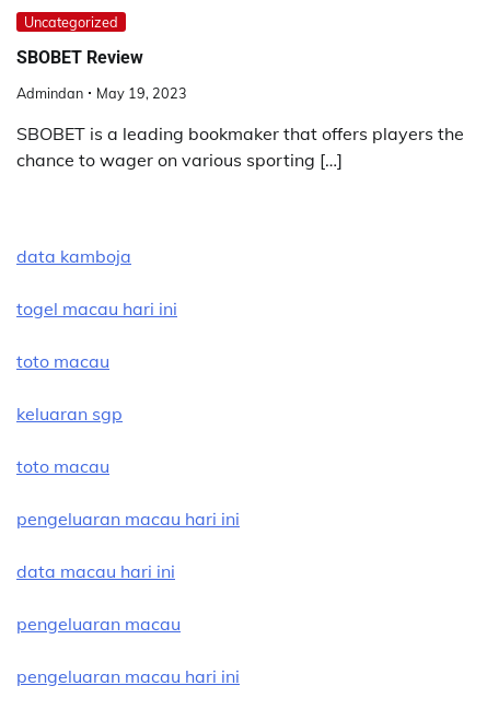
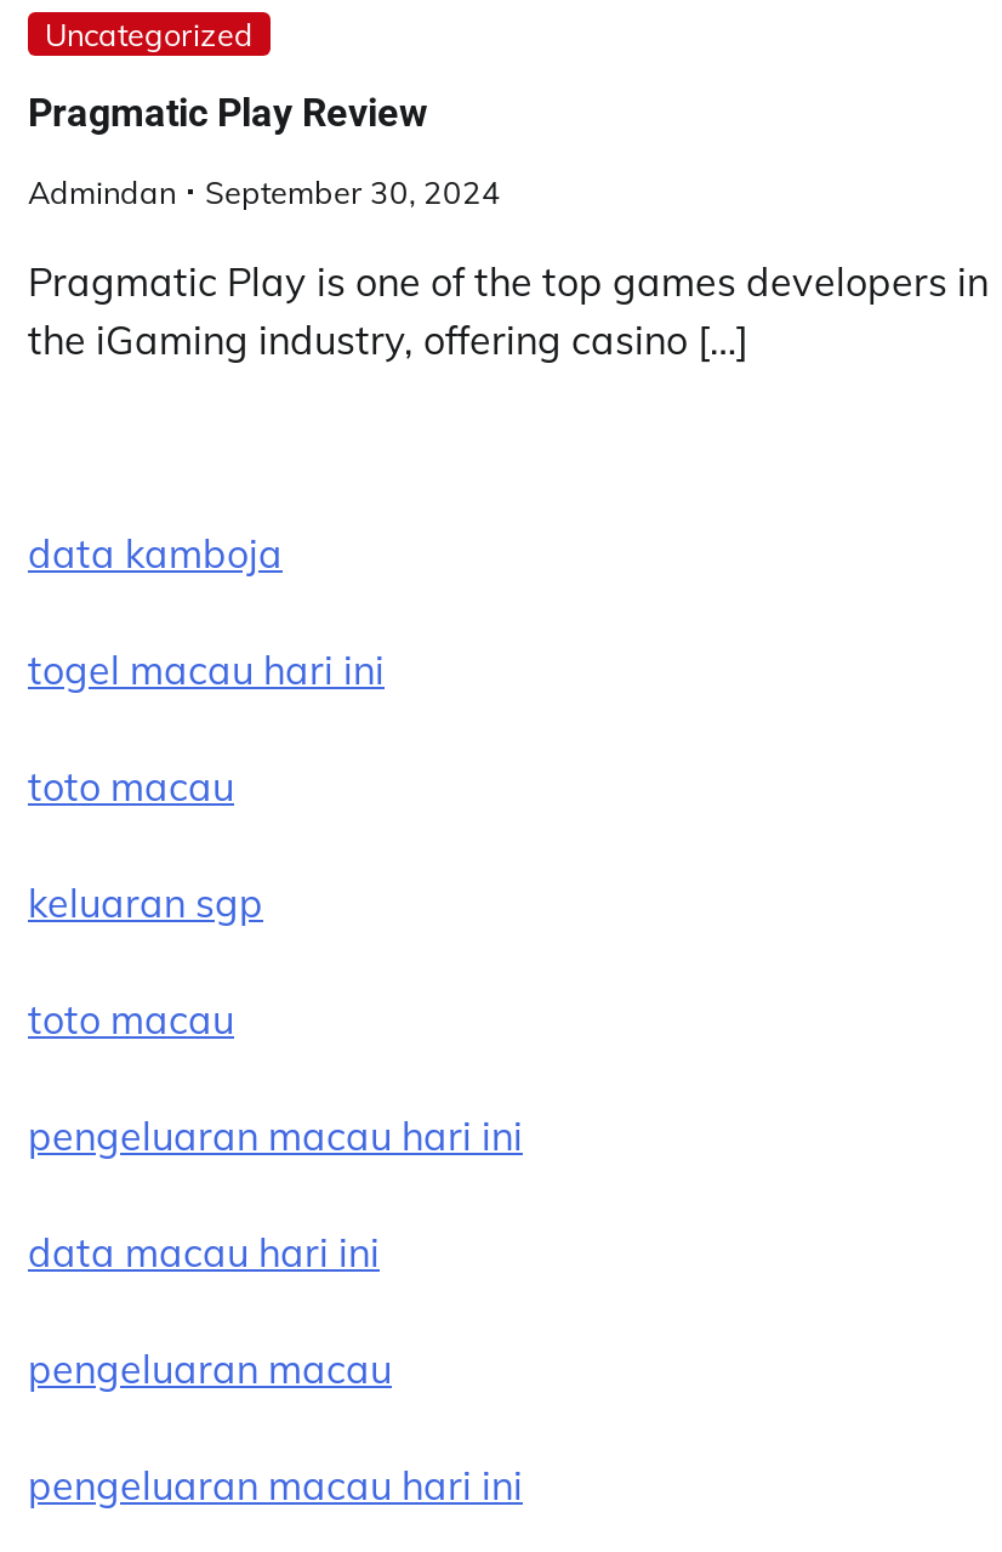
- SBOBET Review
+ Pragmatic Play Review

- Admindan May 19, 2023
+ Admindan September 30, 2024

- SBOBET is a leading bookmaker that offers players the
- chance to wager on various sporting […]
+ Pragmatic Play is one of the top games developers in
+ the iGaming industry, offering casino […]
